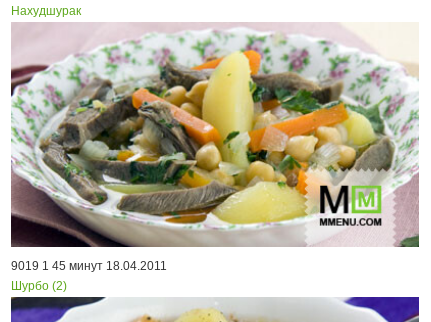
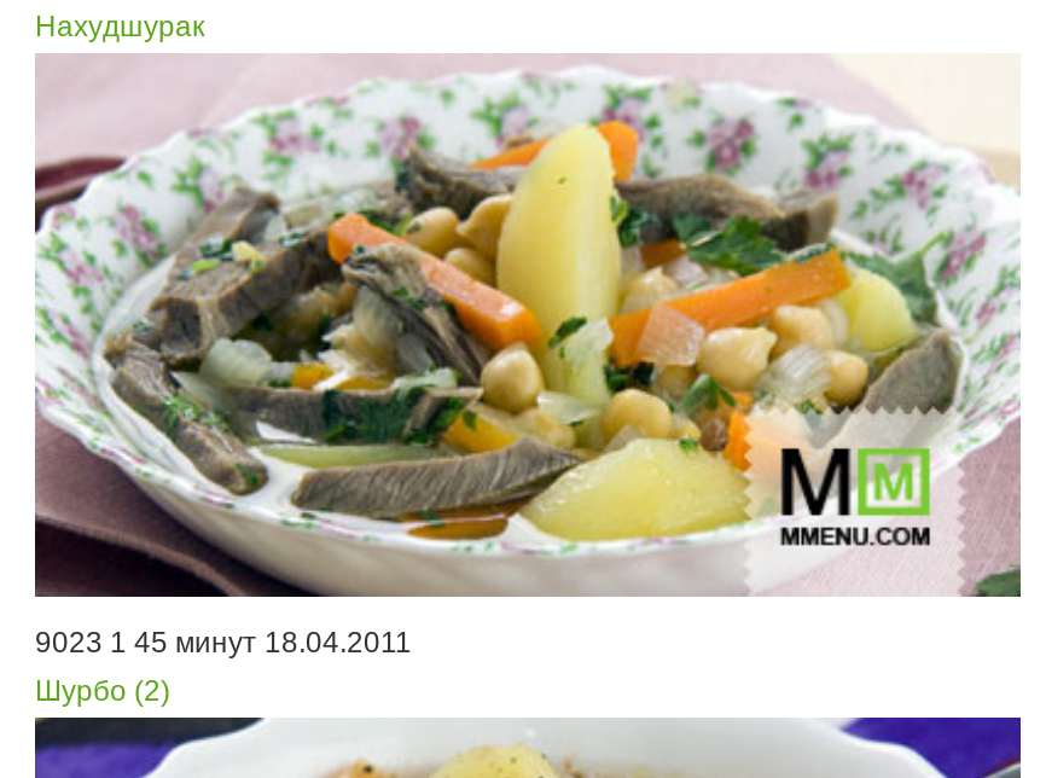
- 9019 1 45 минут 18.04.2011
+ 9023 1 45 минут 18.04.2011
